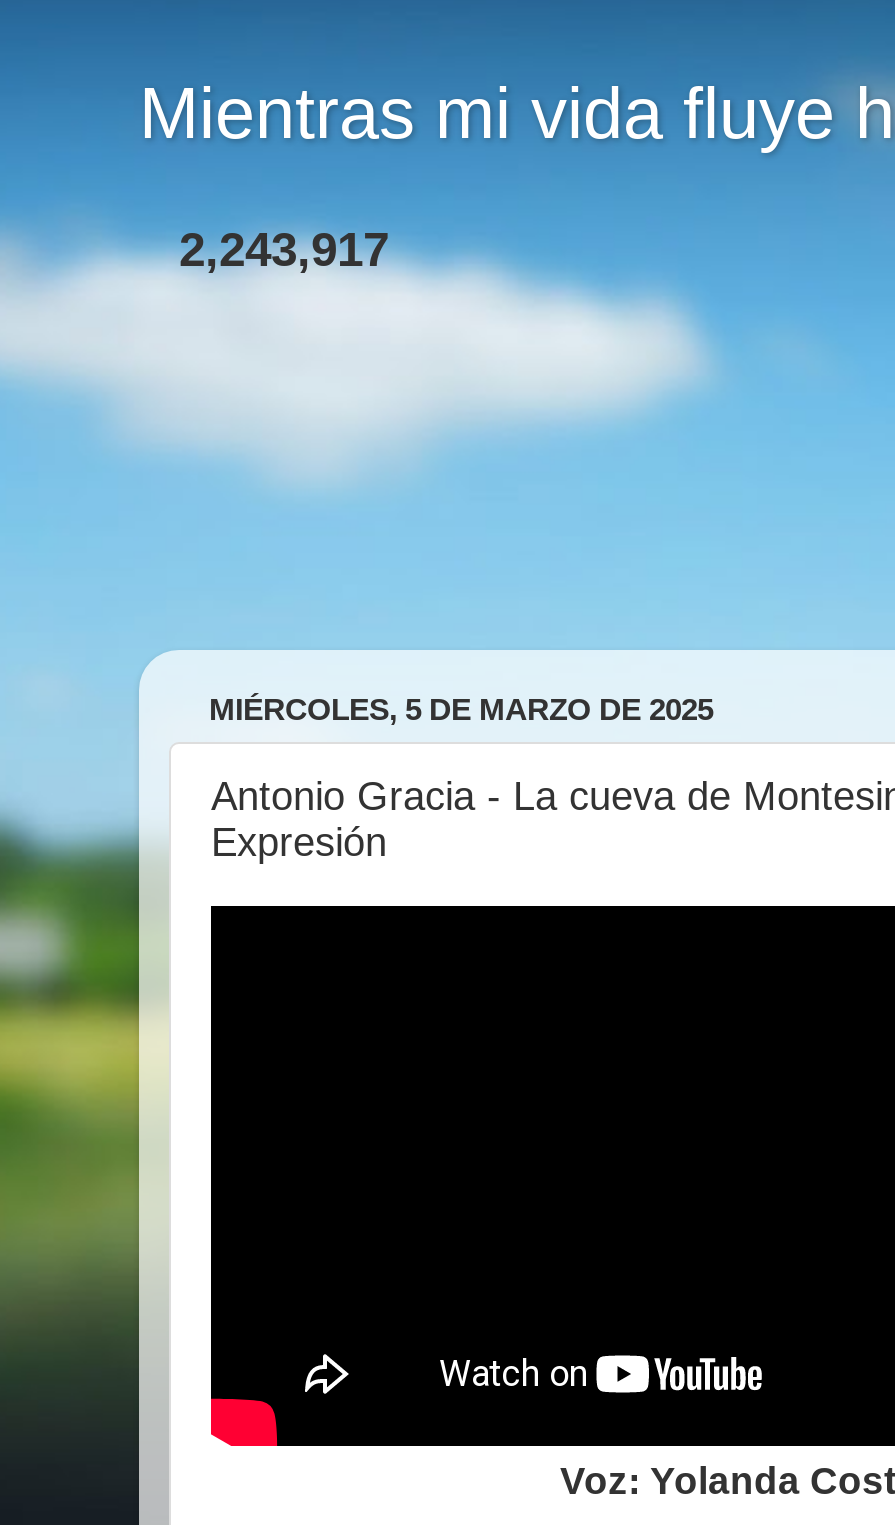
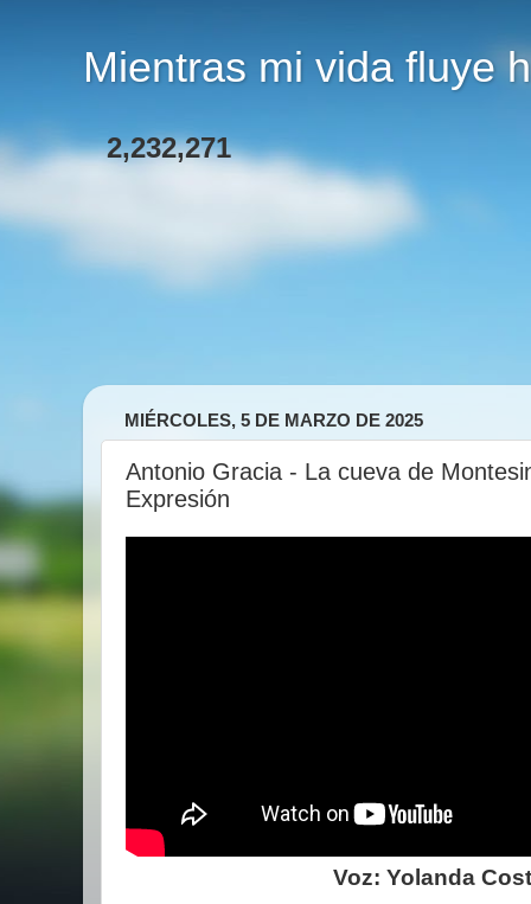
- 2,243,917
+ 2,232,271
